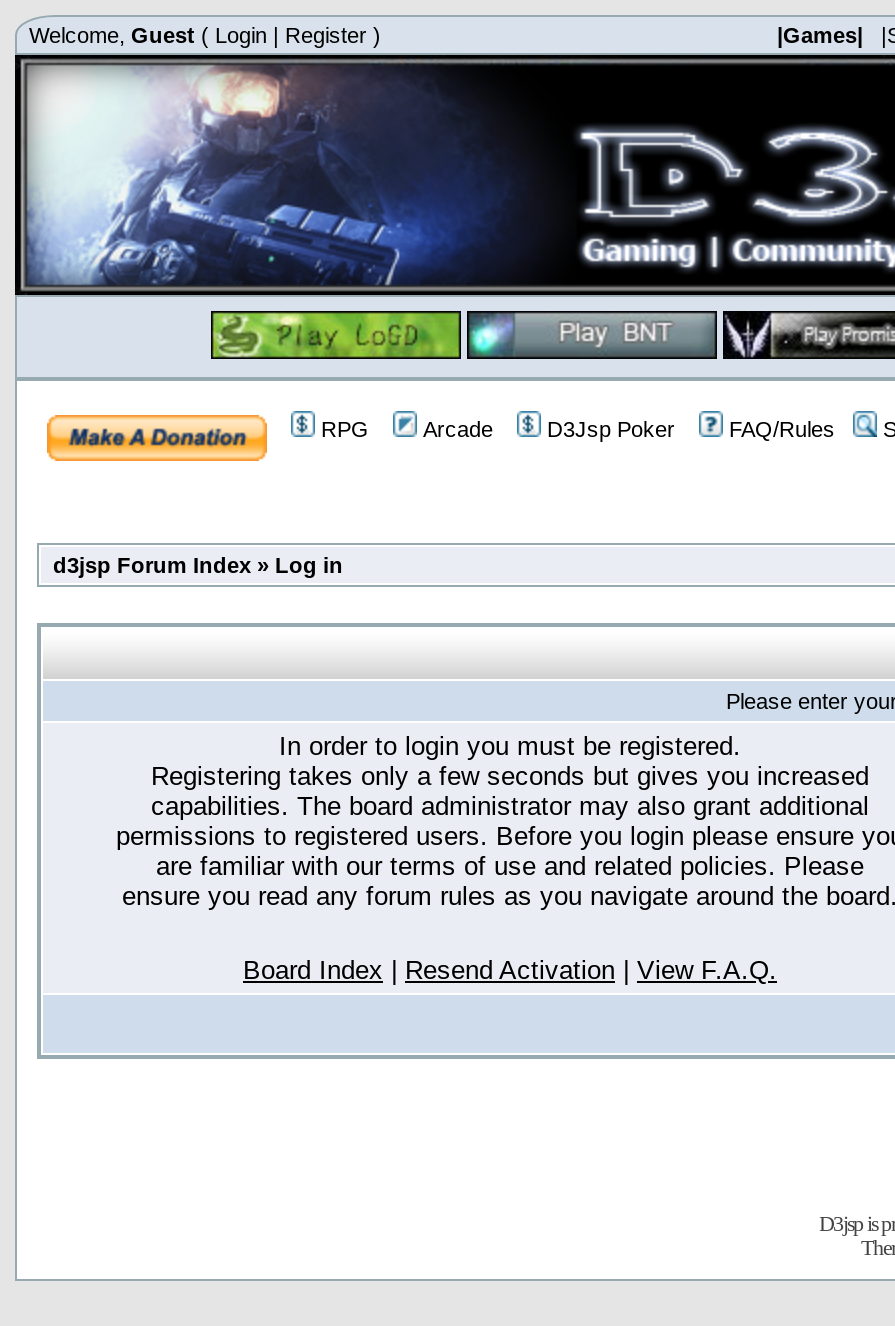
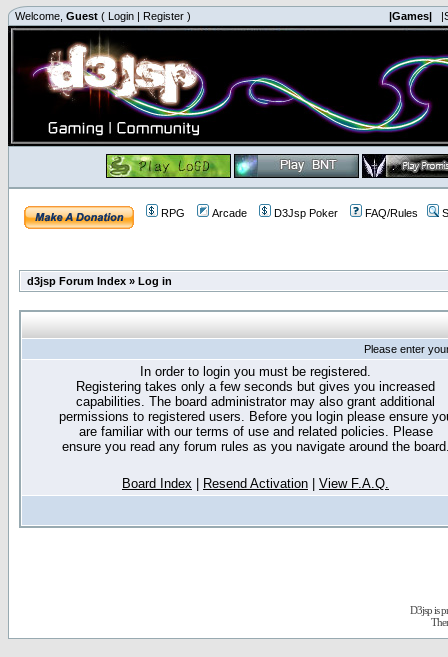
- [image]
+ [image]
